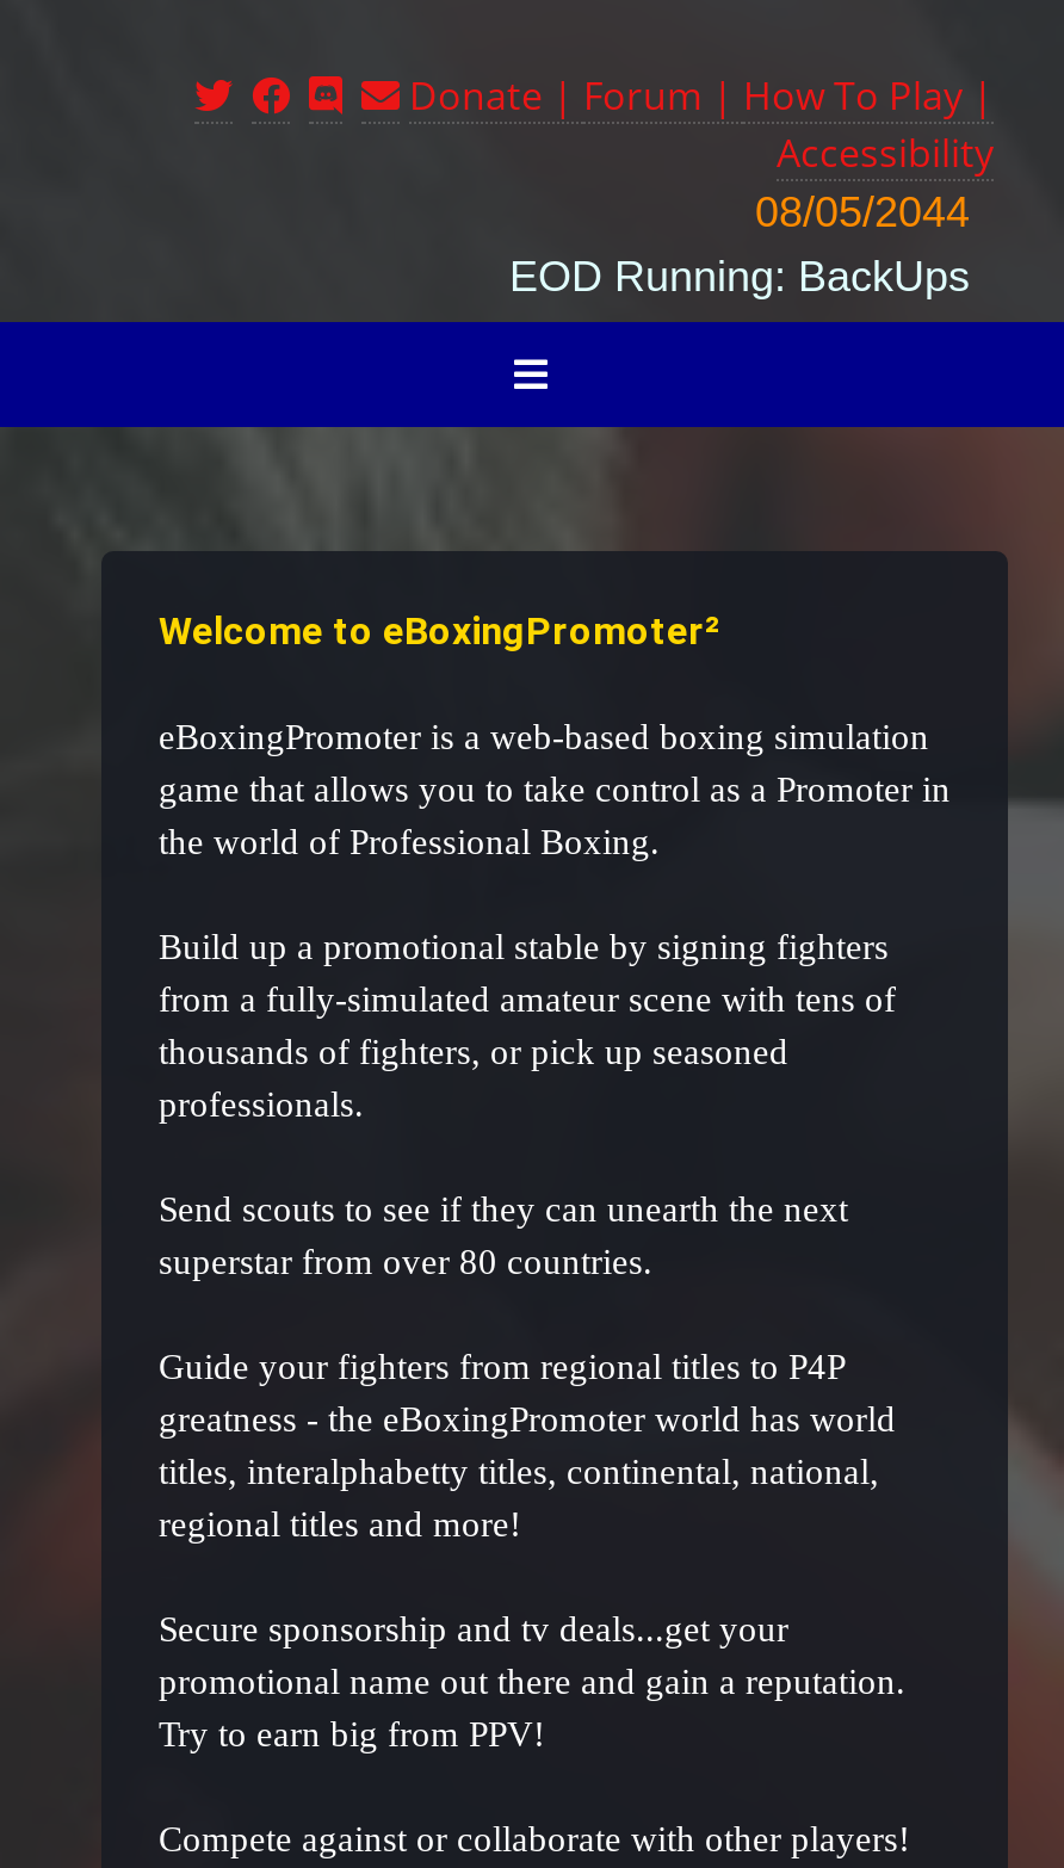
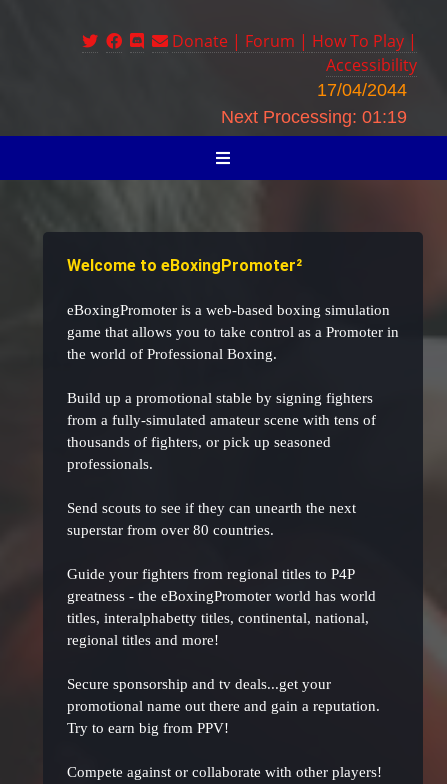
- 08/05/2044
- EOD Running: BackUps
+ 17/04/2044
+ Next Processing: 01:19
